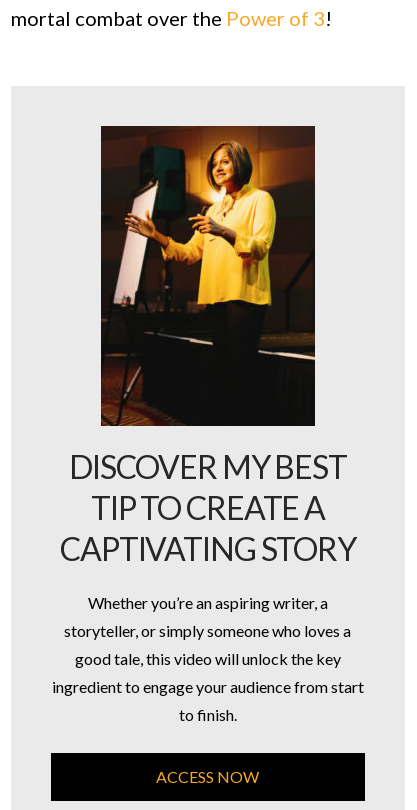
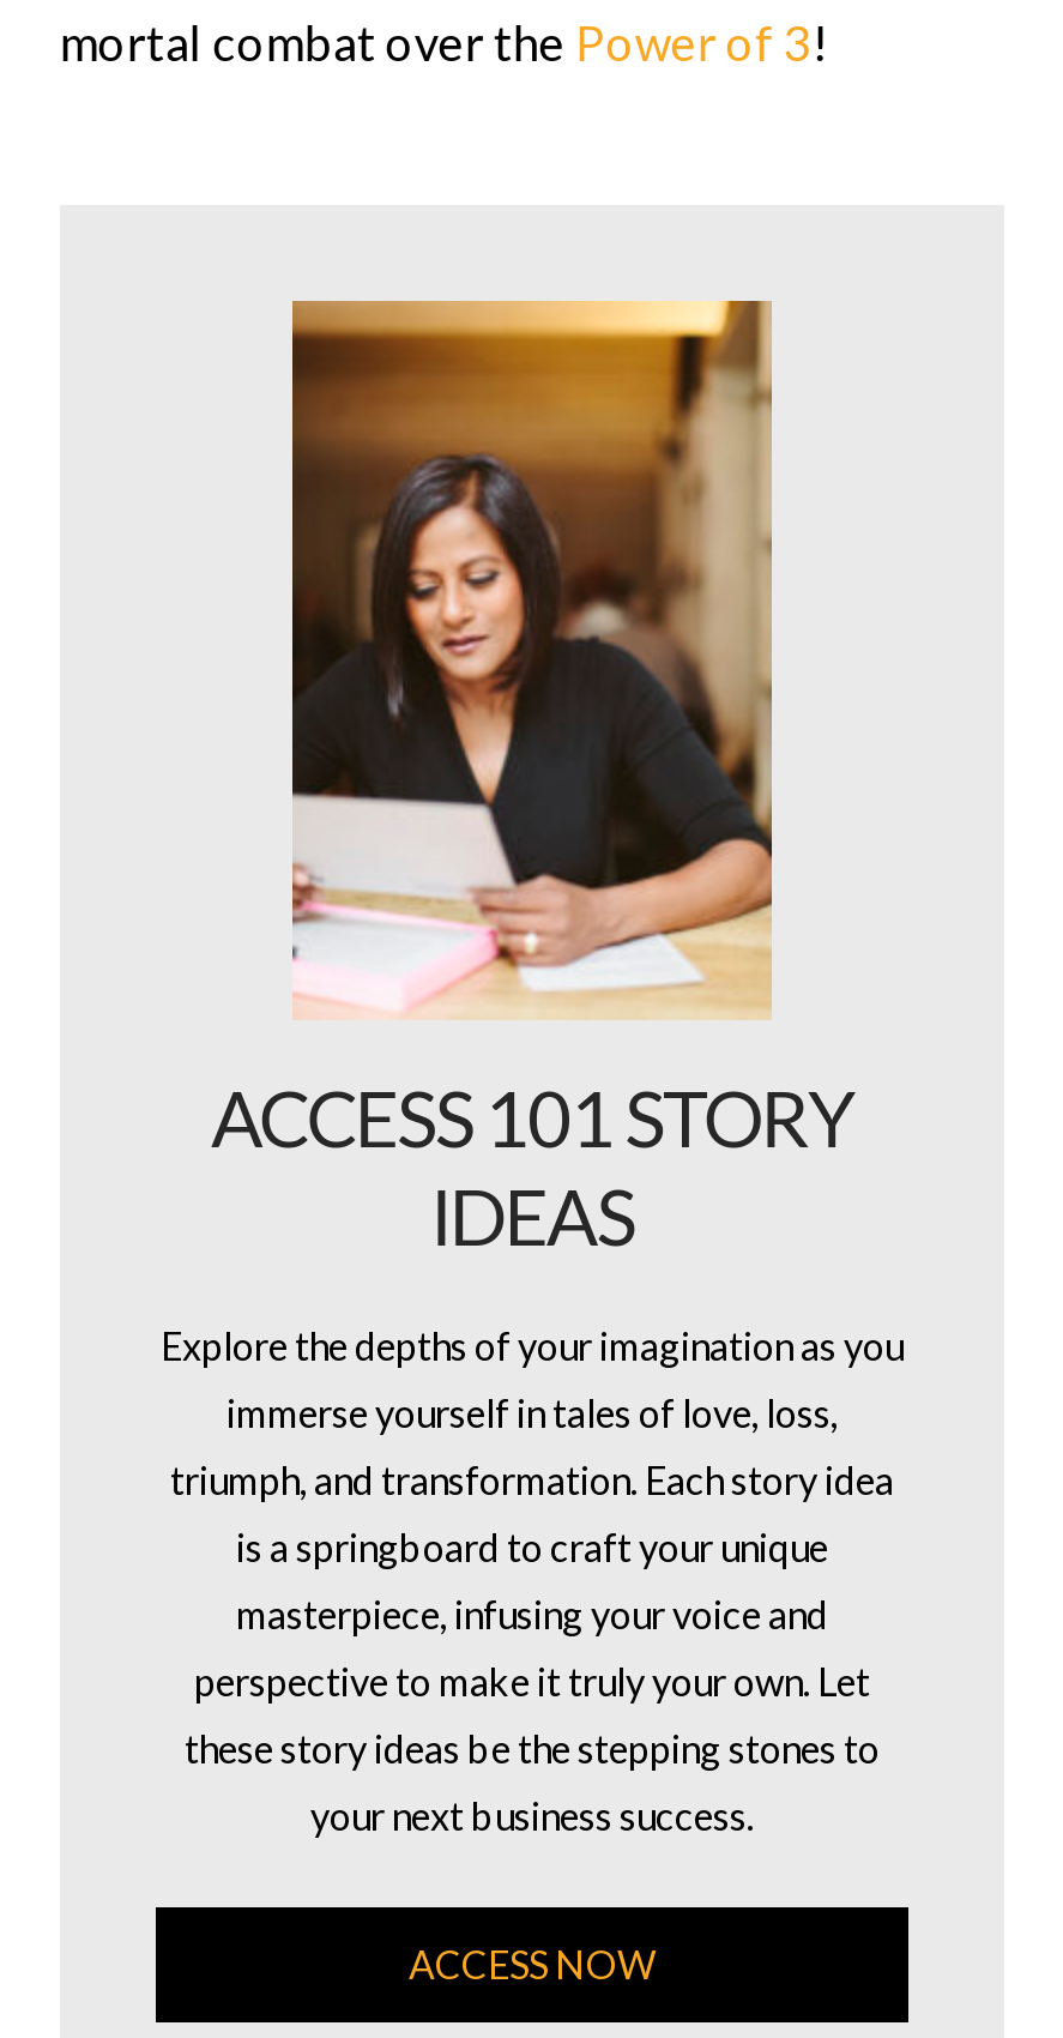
- [image]
+ [image]

- DISCOVER MY BEST
- TIP TO CREATE A
- CAPTIVATING STORY
- Whether you’re an aspiring writer, a
- storyteller, or simply someone who loves a
- good tale, this video will unlock the key
- ingredient to engage your audience from start
- to finish.
+ ACCESS 101 STORY
+ IDEAS
+ Explore the depths of your imagination as you
+ immerse yourself in tales of love, loss,
+ triumph, and transformation. Each story idea
+ is a springboard to craft your unique
+ masterpiece, infusing your voice and
+ perspective to make it truly your own. Let
+ these story ideas be the stepping stones to
+ your next business success.
